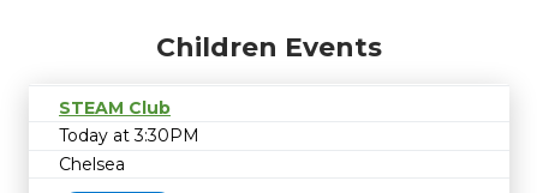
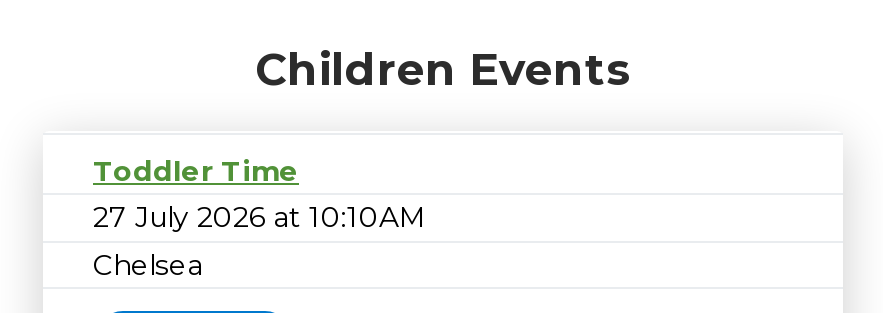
- STEAM Club
- Today at 3:30PM
+ Toddler Time
+ 27 July 2026 at 10:10AM
